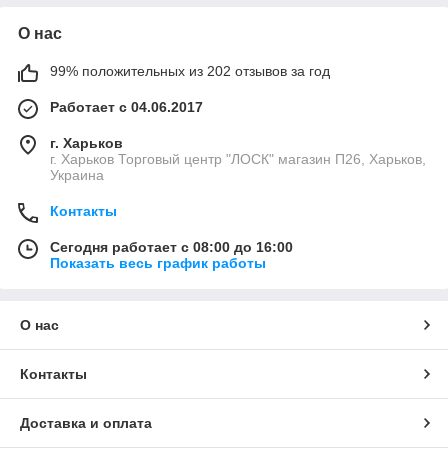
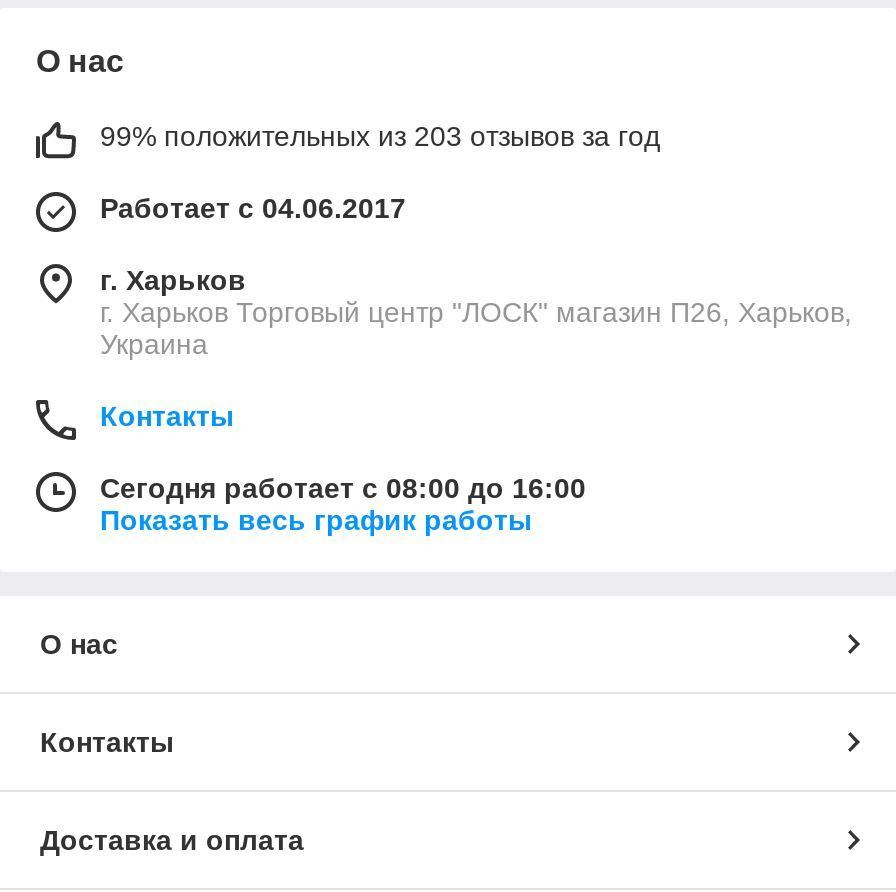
- 99% положительных из 202 отзывов за год
+ 99% положительных из 203 отзывов за год
